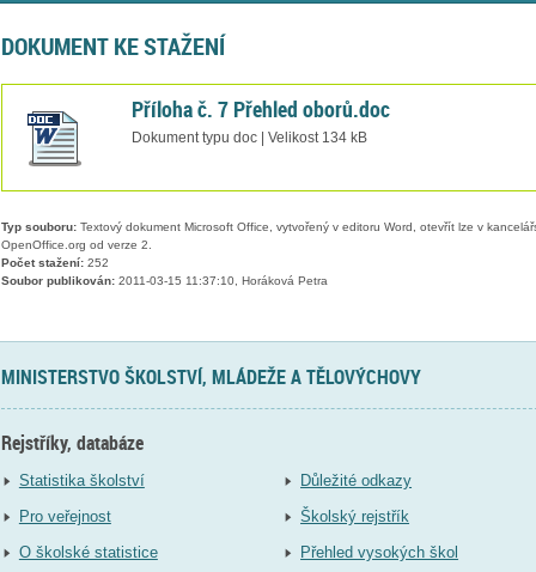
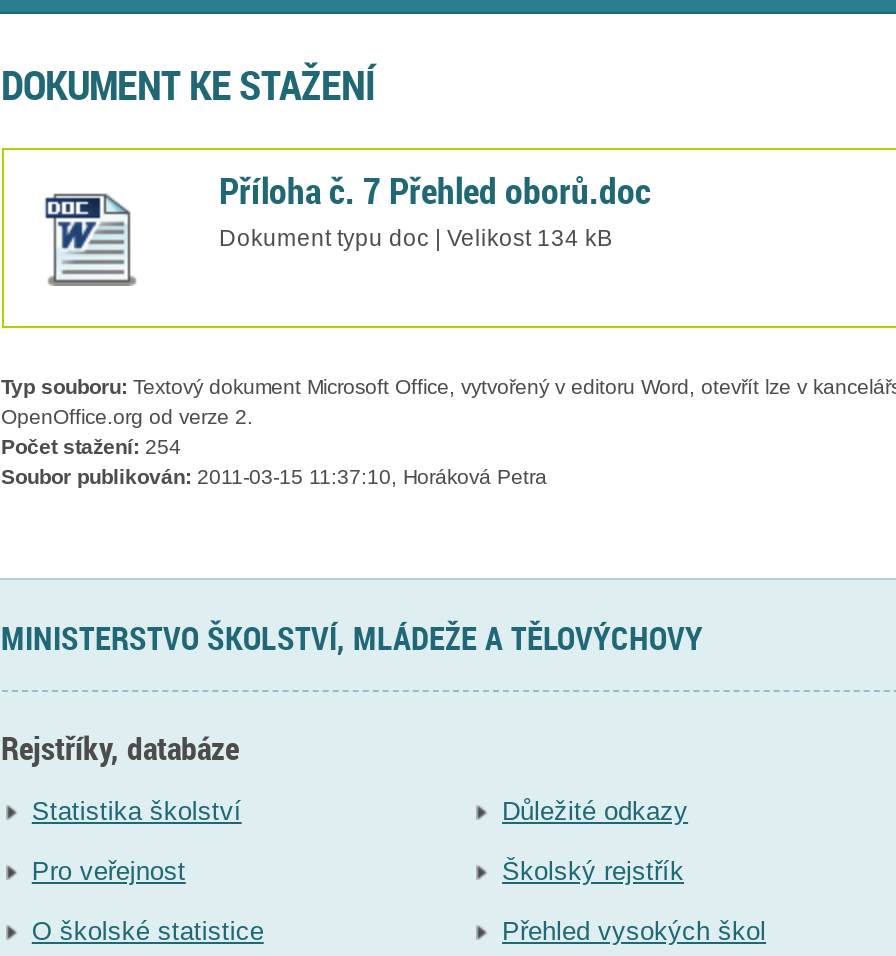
- Počet stažení: 252
+ Počet stažení: 254
